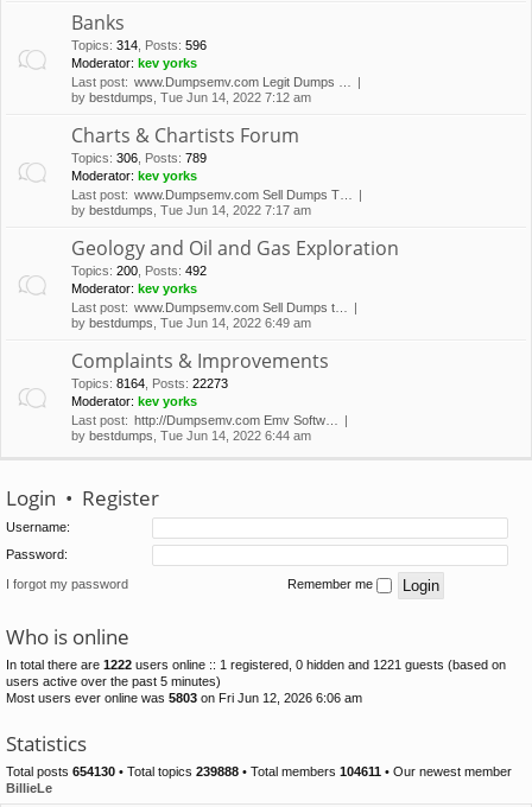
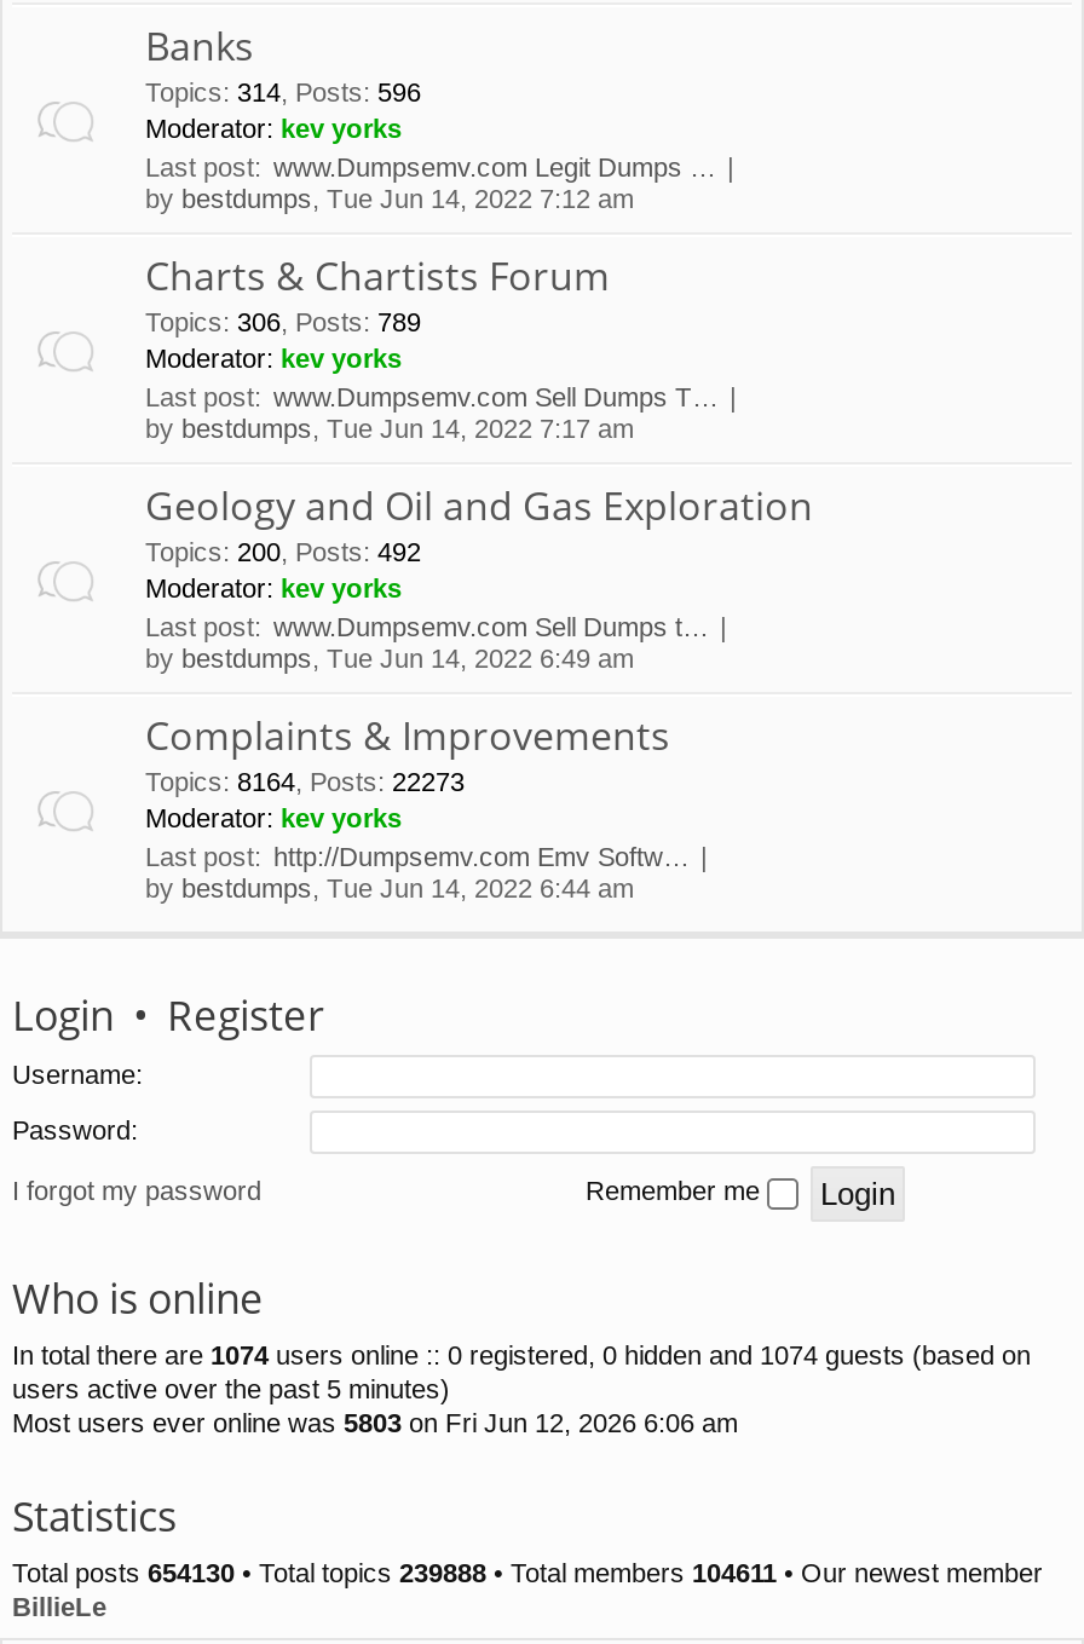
- In total there are 1222 users online :: 1 registered, 0 hidden and 1221 guests (based on
+ In total there are 1074 users online :: 0 registered, 0 hidden and 1074 guests (based on
